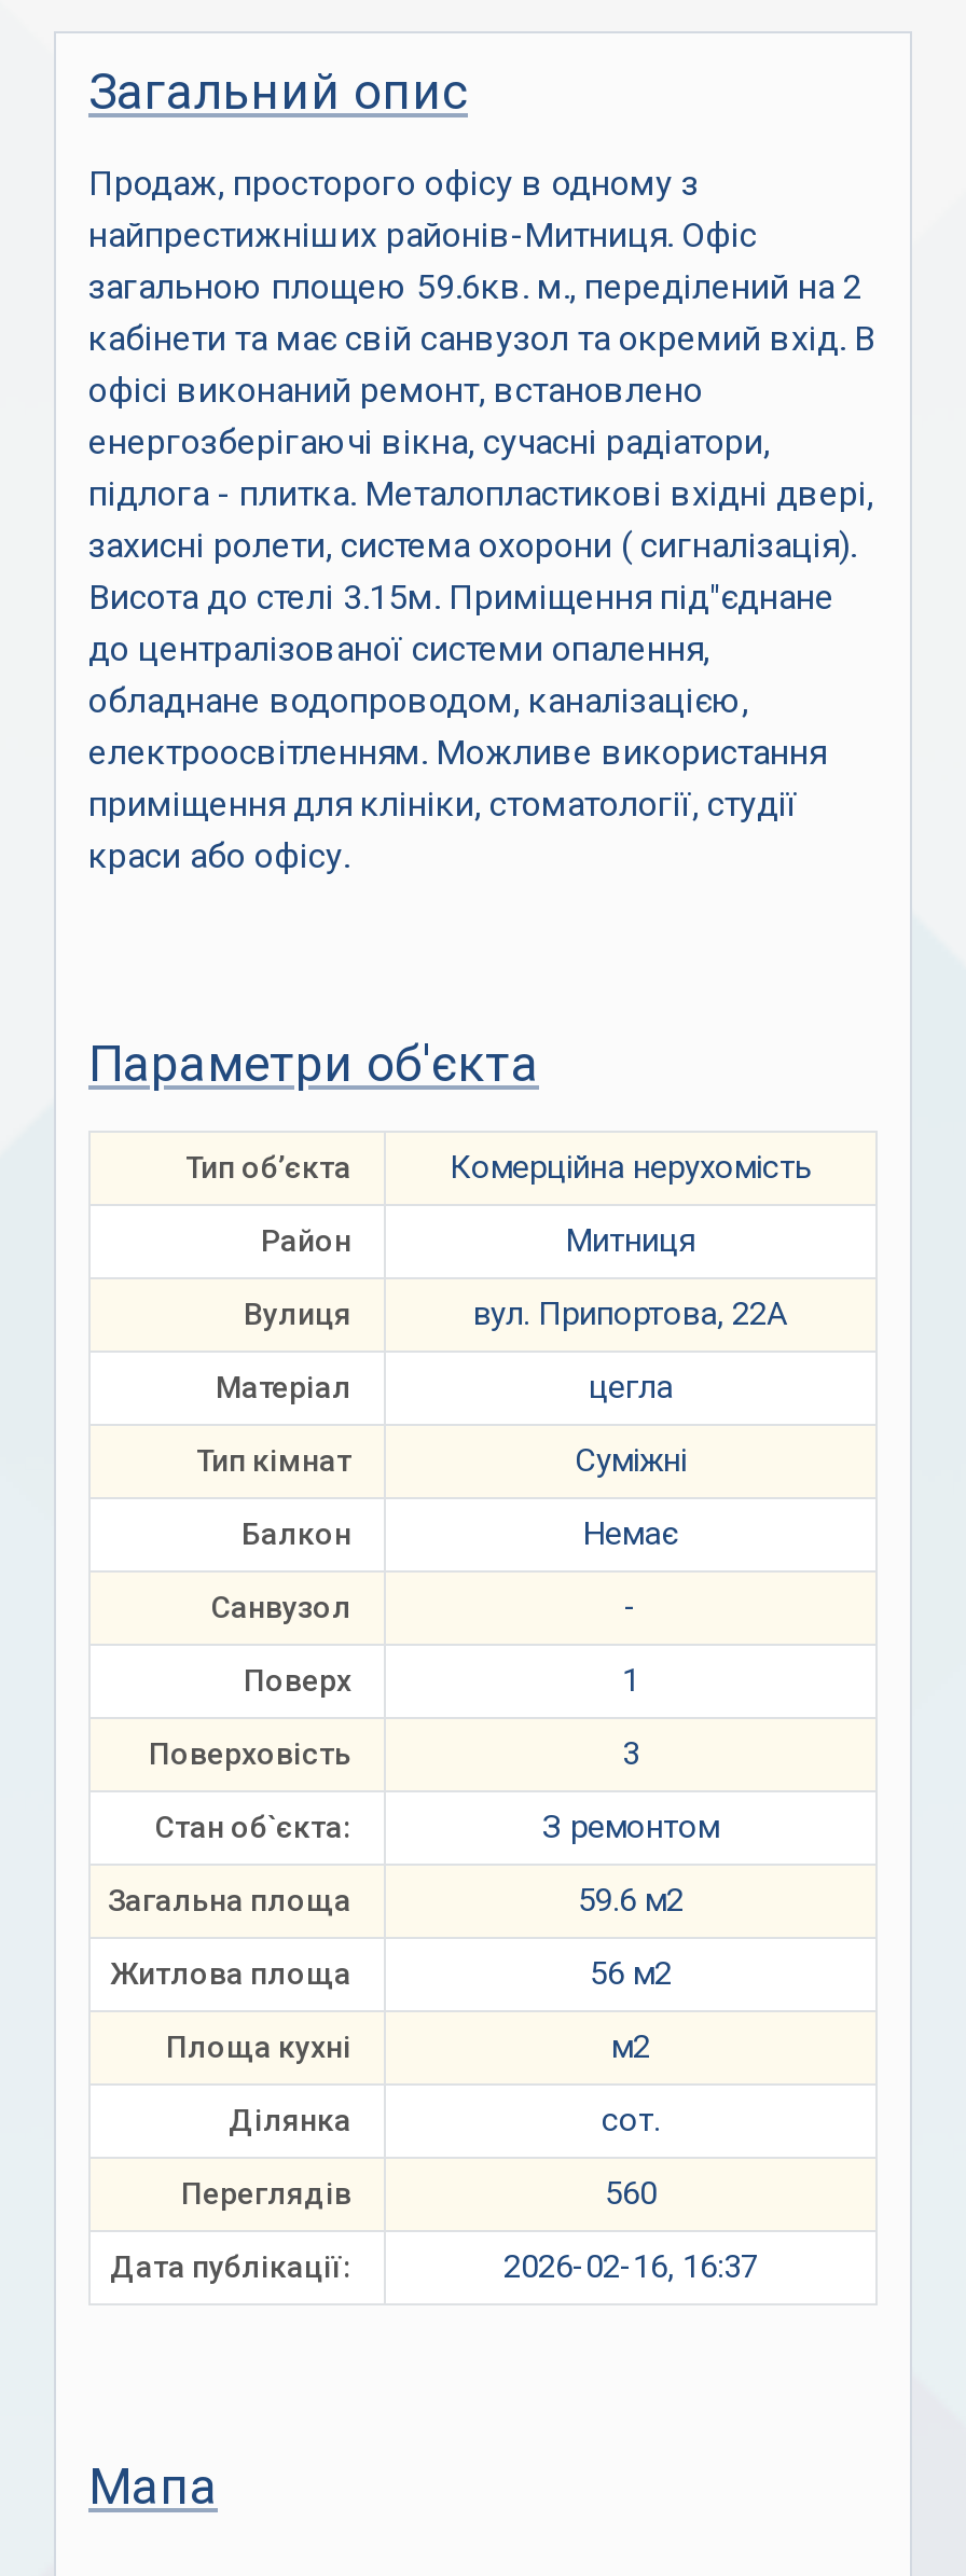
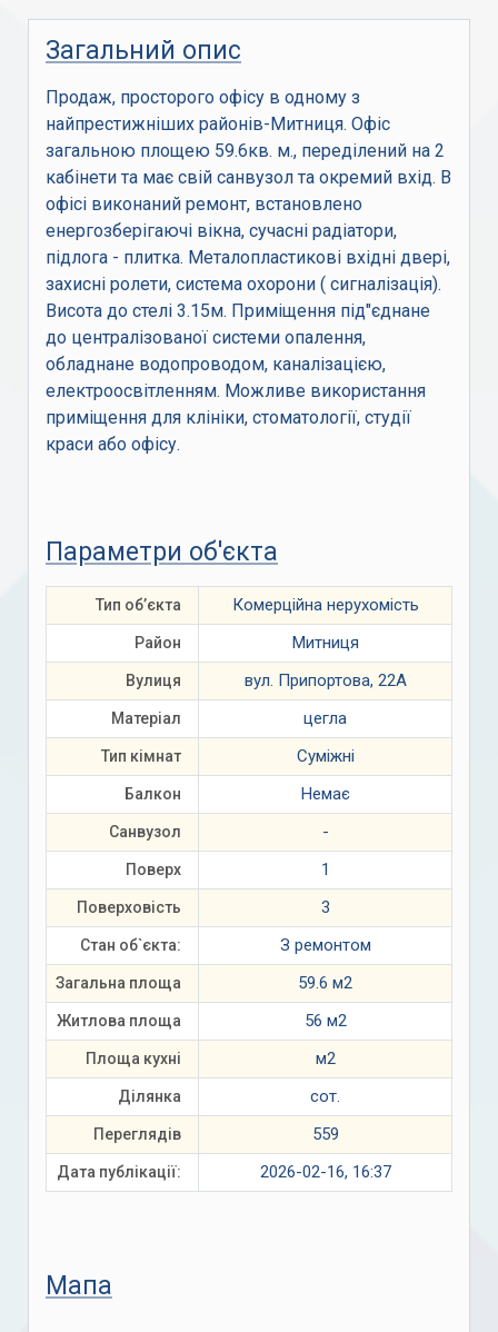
- 560
+ 559
